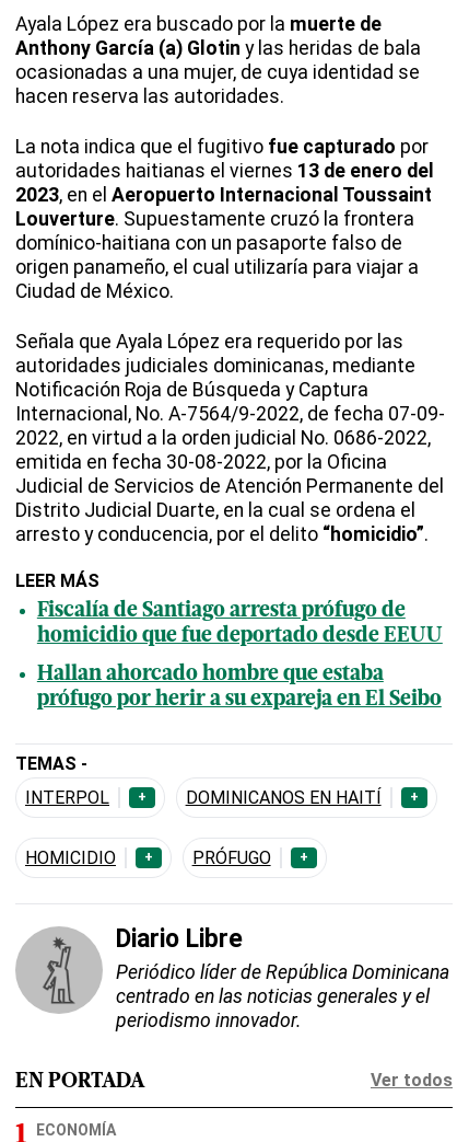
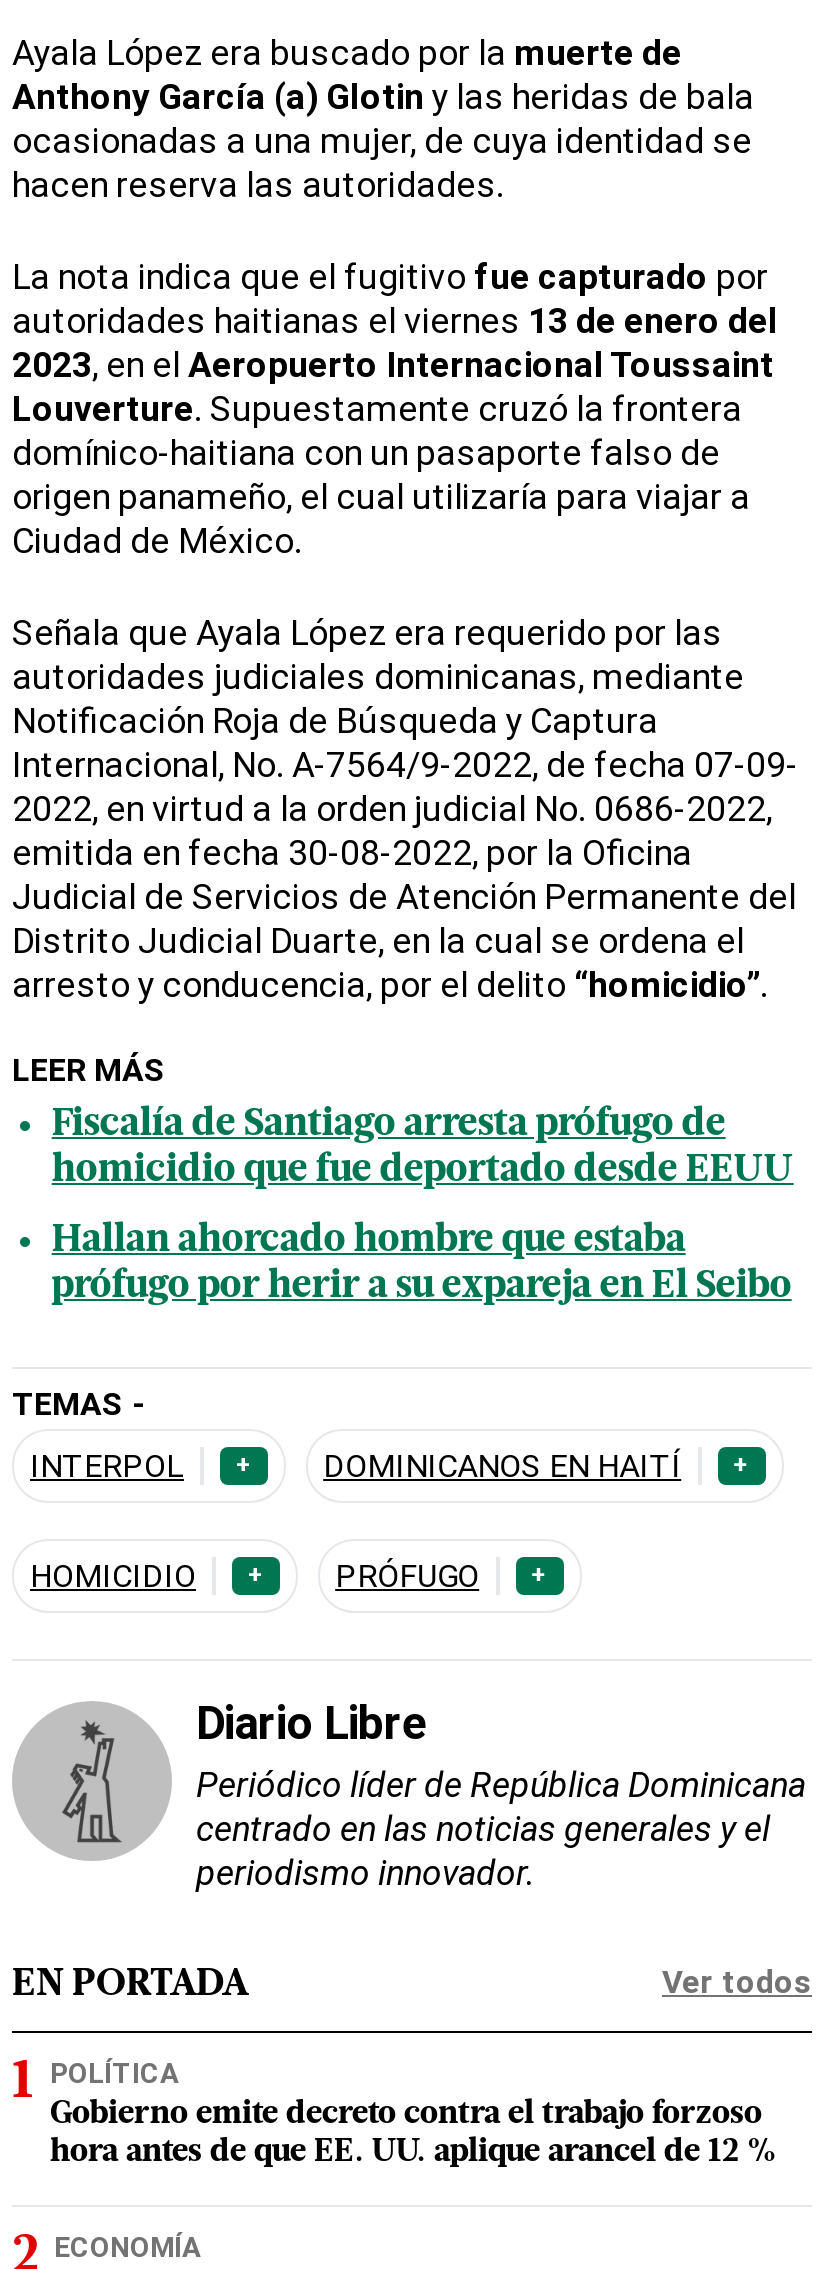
+ POLÍTICA
+ Gobierno emite decreto contra el trabajo forzoso
+ hora antes de que EE. UU. aplique arancel de 12 %
